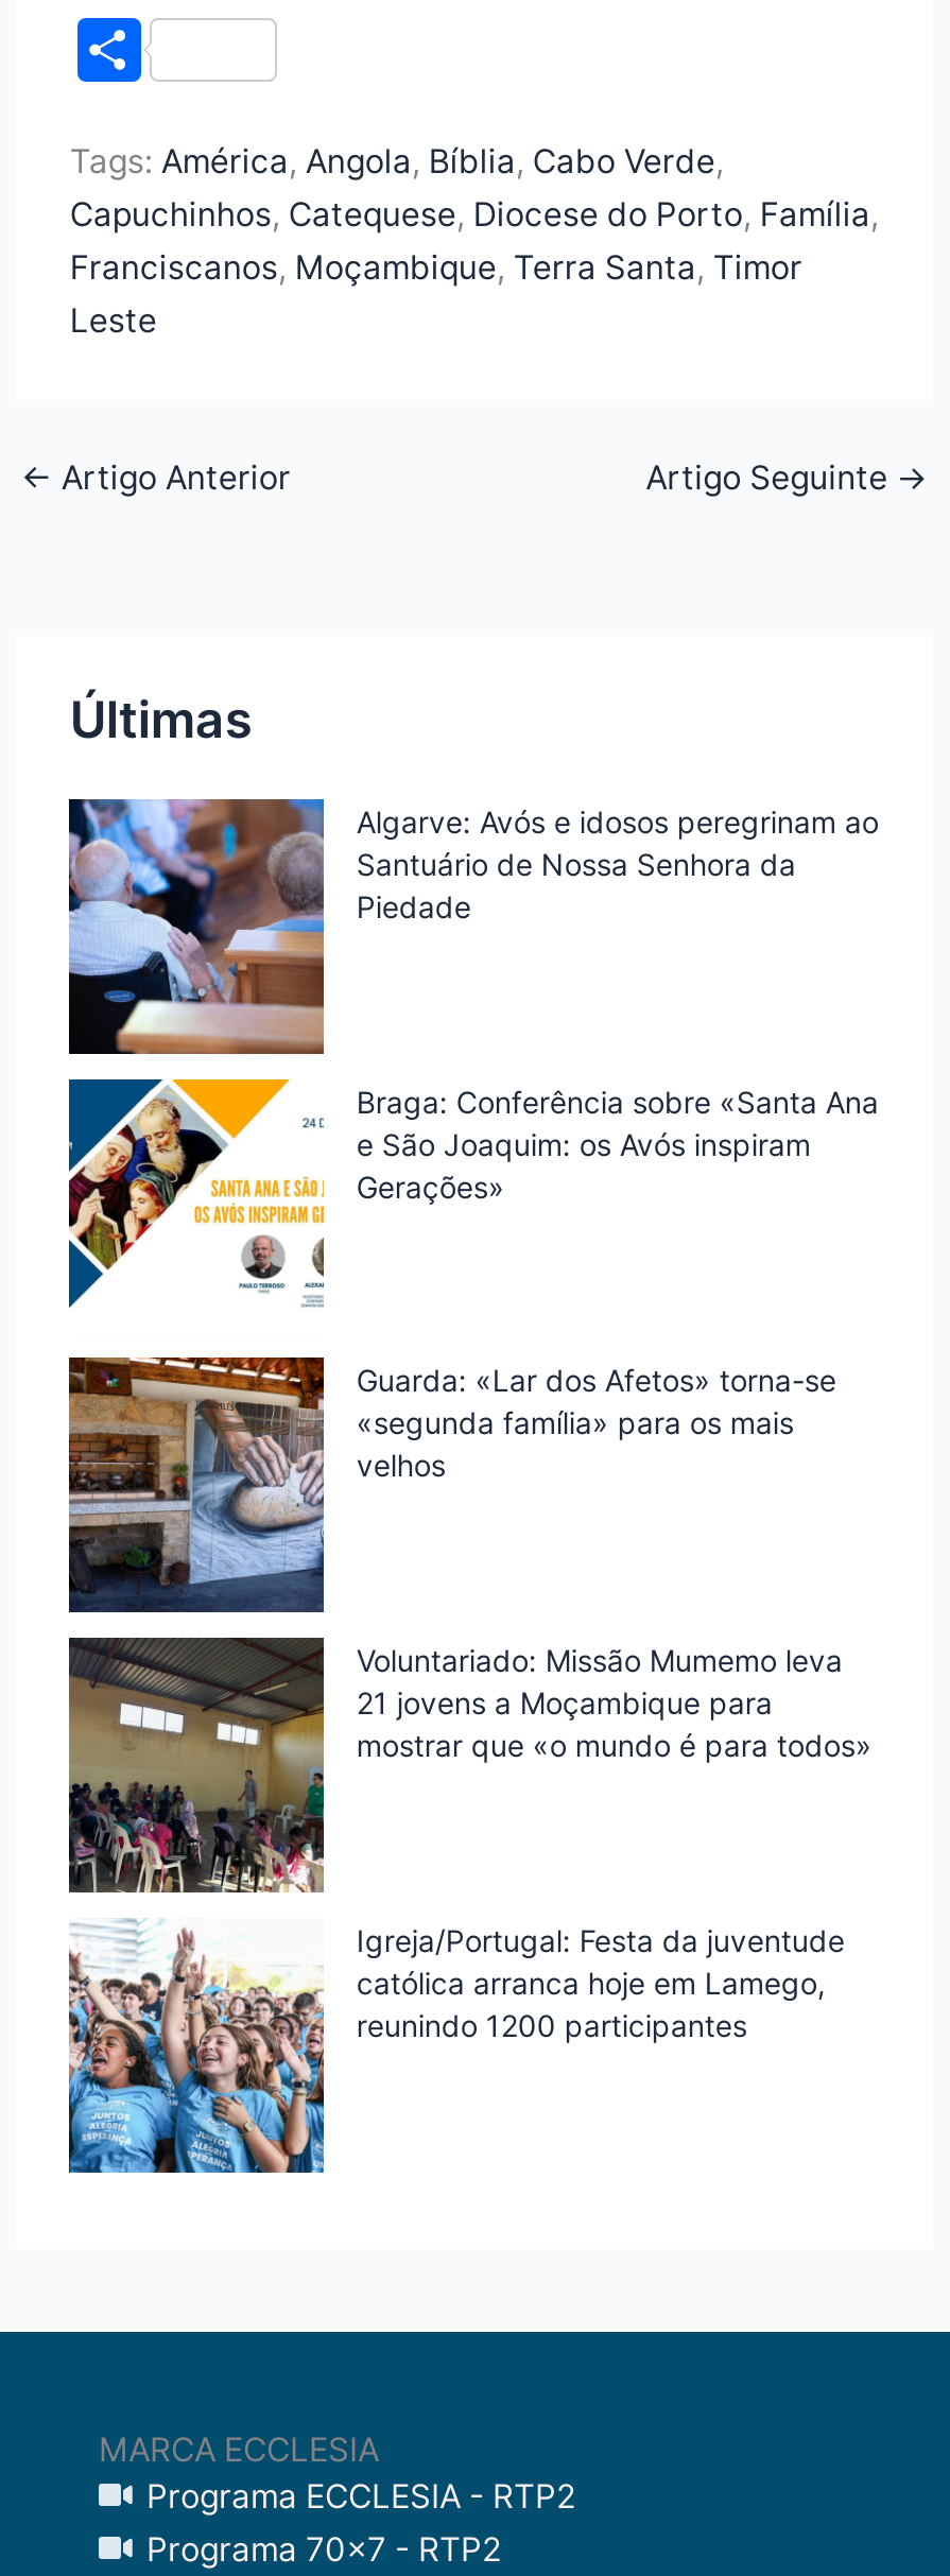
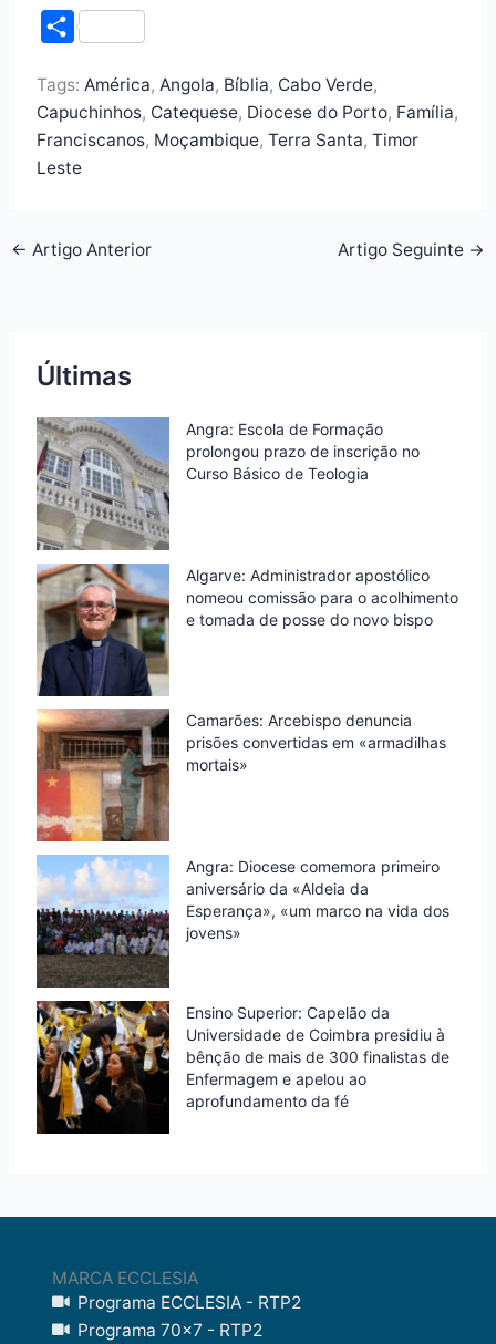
- [image]
- Algarve: Avós e idosos peregrinam ao
- Santuário de Nossa Senhora da
- Piedade
+ [image]
+ Angra: Escola de Formação
+ prolongou prazo de inscrição no
+ Curso Básico de Teologia

- [image]
- Braga: Conferência sobre «Santa Ana
- e São Joaquim: os Avós inspiram
- Gerações»
+ [image]
+ Algarve: Administrador apostólico
+ nomeou comissão para o acolhimento
+ e tomada de posse do novo bispo

- [image]
- Guarda: «Lar dos Afetos» torna-se
- «segunda família» para os mais
- velhos
+ [image]
+ Camarões: Arcebispo denuncia
+ prisões convertidas em «armadilhas
+ mortais»

- [image]
- Voluntariado: Missão Mumemo leva
- 21 jovens a Moçambique para
- mostrar que «o mundo é para todos»
+ [image]
+ Angra: Diocese comemora primeiro
+ aniversário da «Aldeia da
+ Esperança», «um marco na vida dos
+ jovens»

- [image]
- Igreja/Portugal: Festa da juventude
- católica arranca hoje em Lamego,
- reunindo 1200 participantes
+ [image]
+ Ensino Superior: Capelão da
+ Universidade de Coimbra presidiu à
+ bênção de mais de 300 finalistas de
+ Enfermagem e apelou ao
+ aprofundamento da fé
